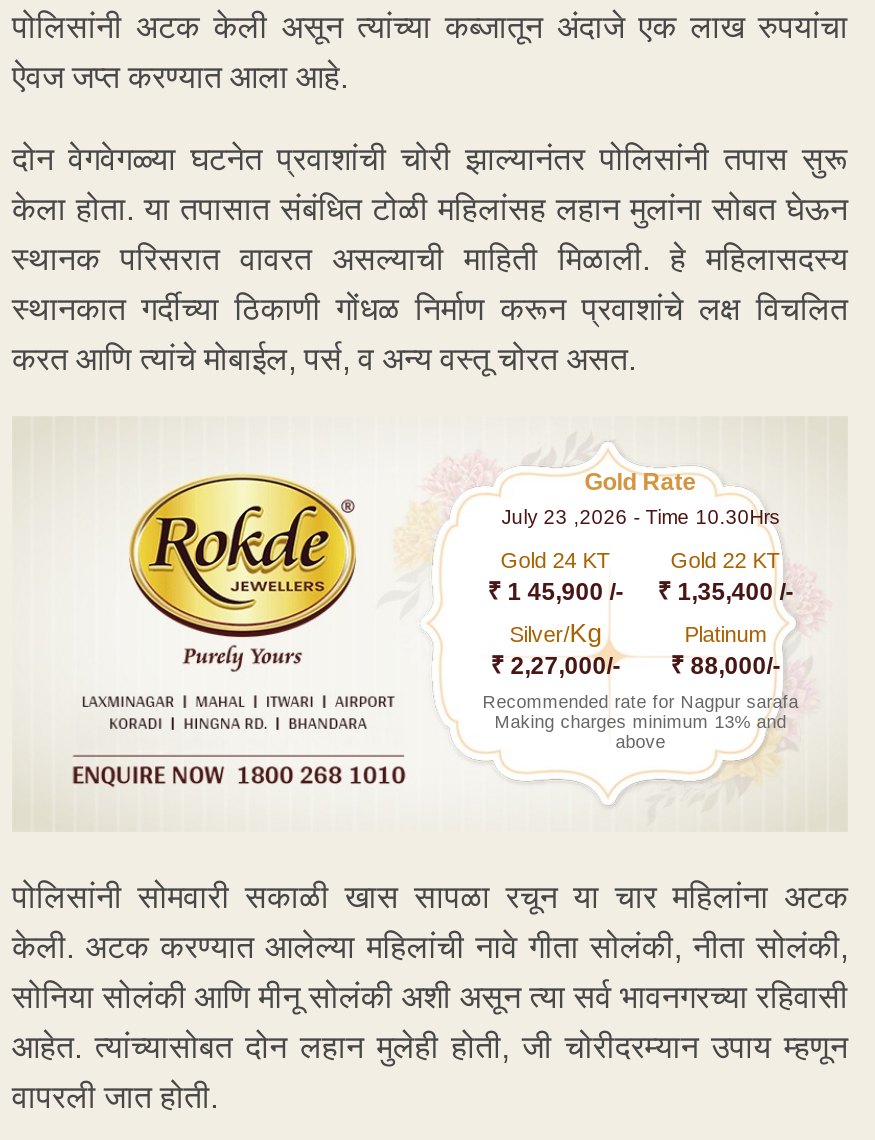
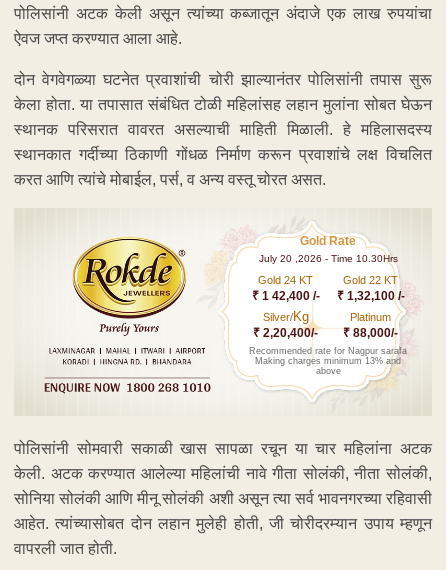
- July 23 ,2026 - Time 10.30Hrs
+ July 20 ,2026 - Time 10.30Hrs

- ₹ 1 45,900 /-
+ ₹ 1 42,400 /-

- ₹ 1,35,400 /-
+ ₹ 1,32,100 /-

- ₹ 2,27,000/- ₹ 88,000/-
+ ₹ 2,20,400/- ₹ 88,000/-
